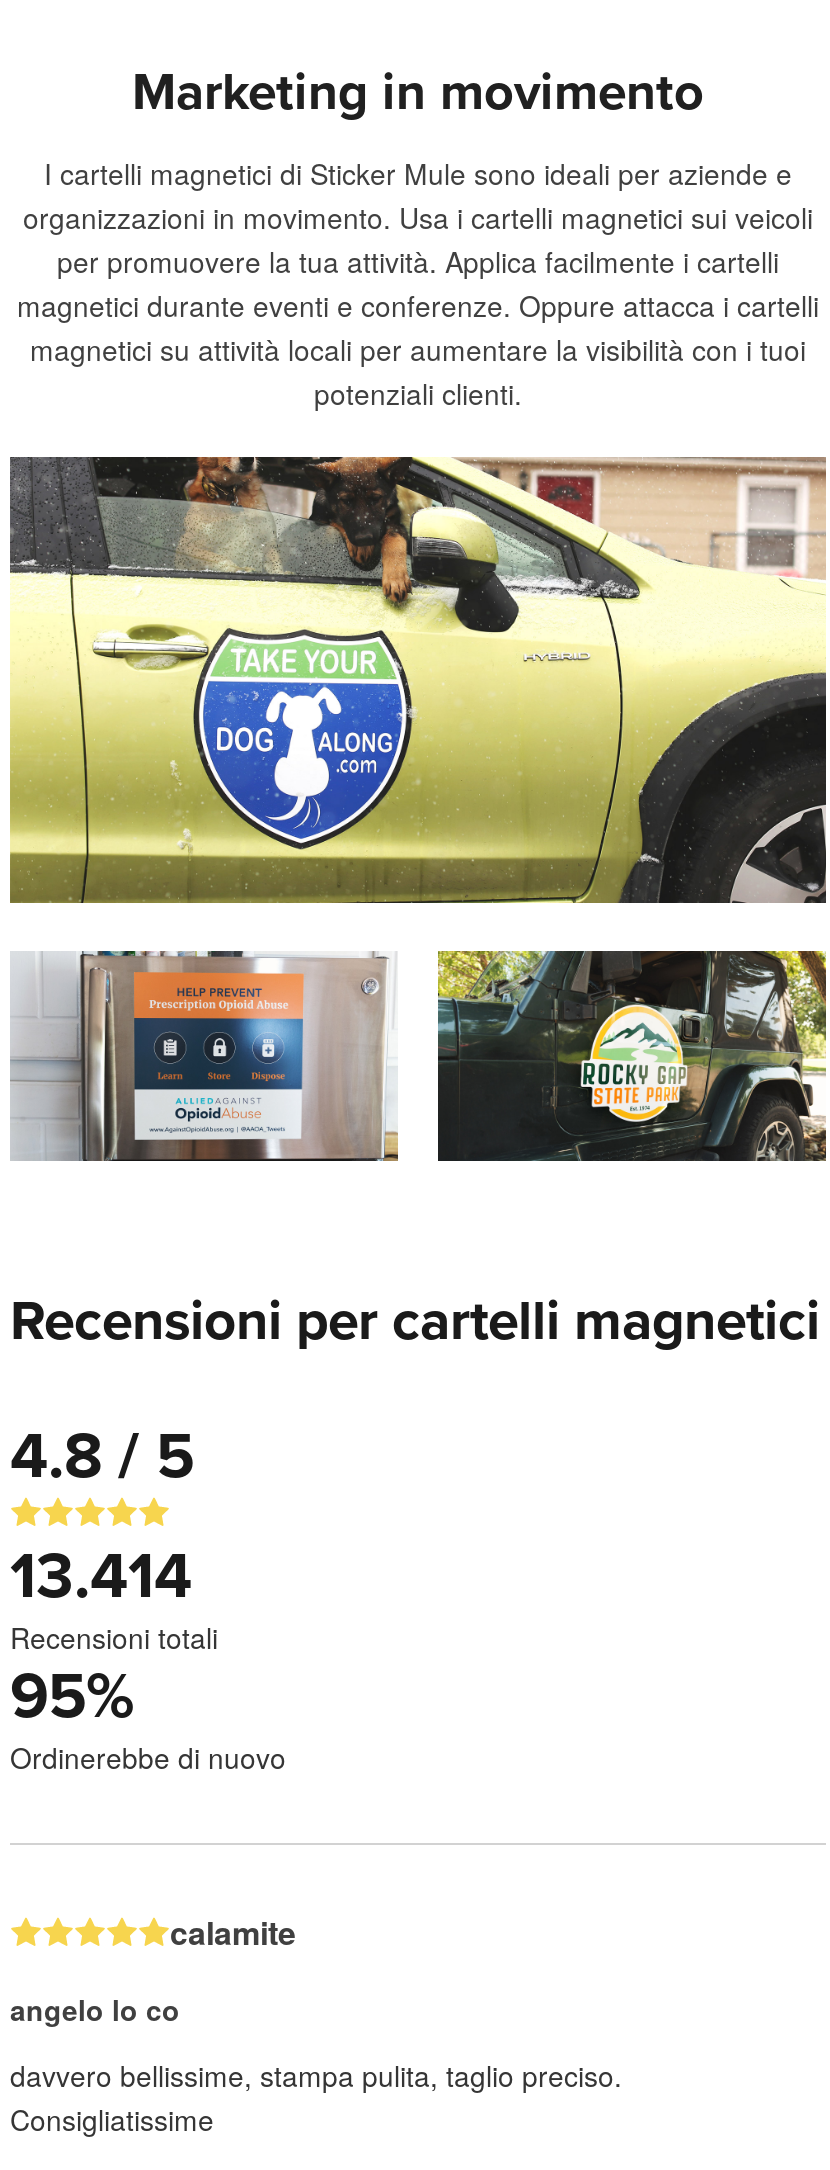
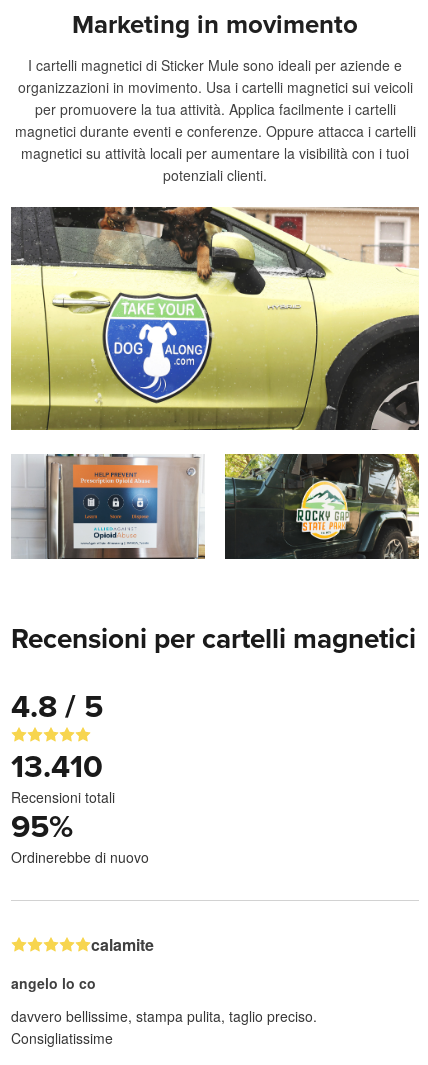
- 13.414
+ 13.410
